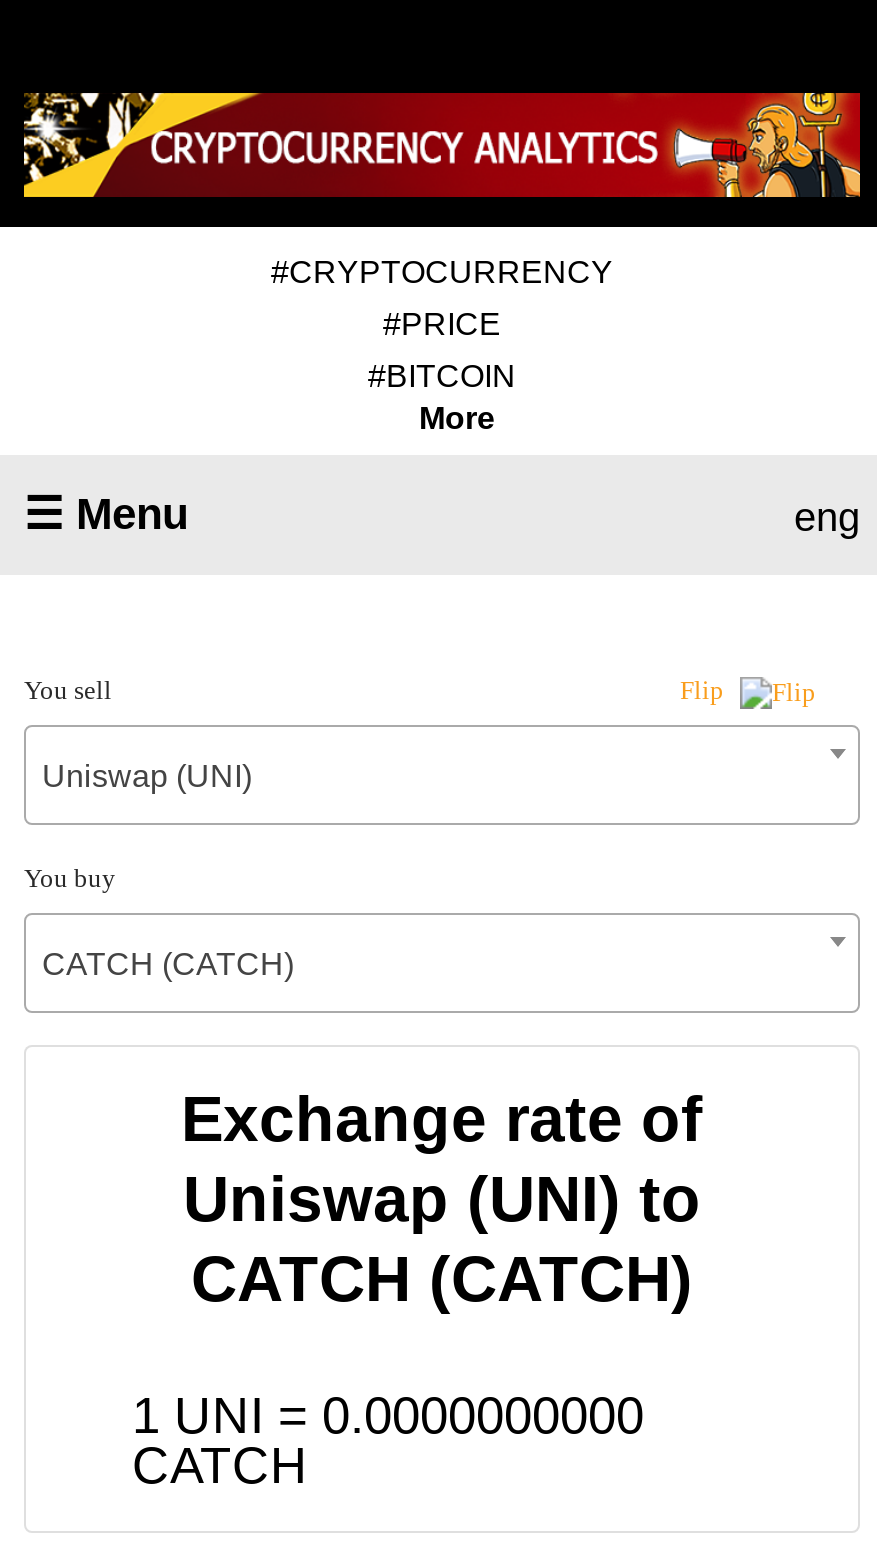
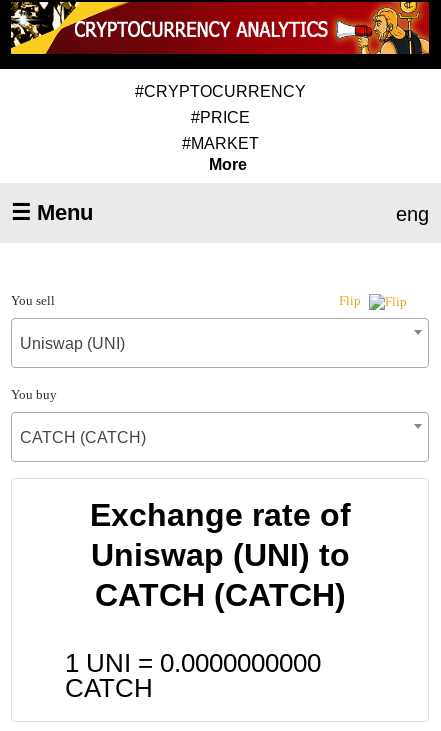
- #BITCOIN
+ #MARKET
